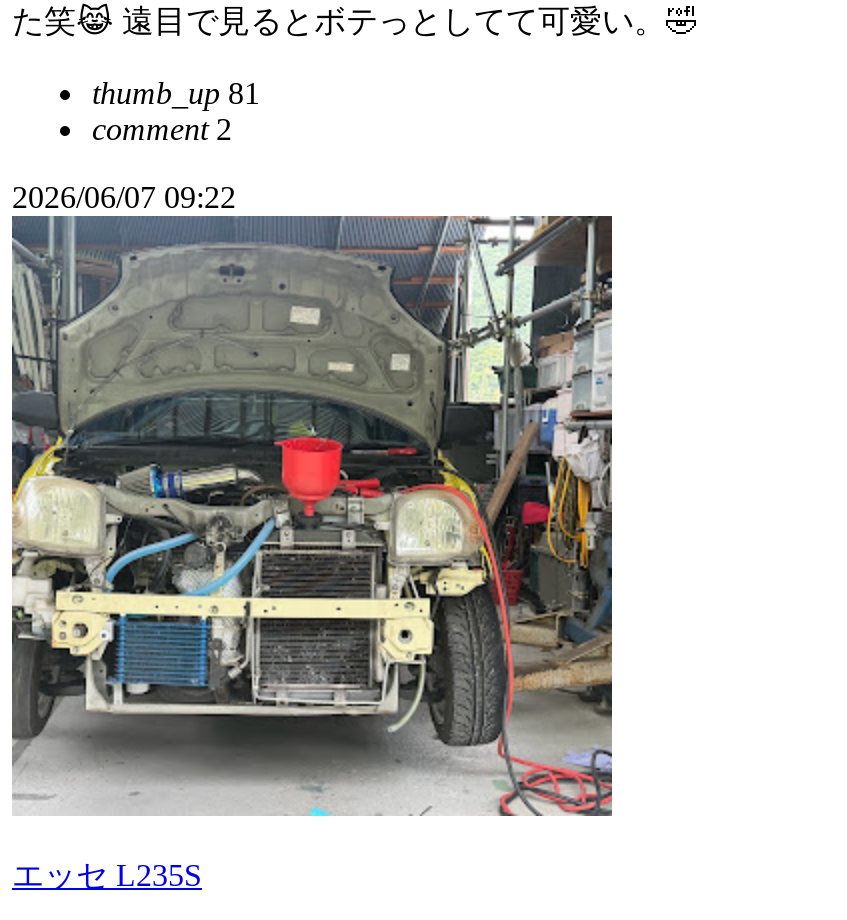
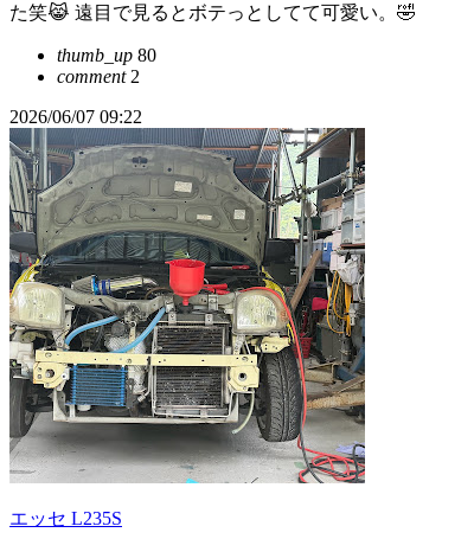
- thumb_up 81
+ thumb_up 80
